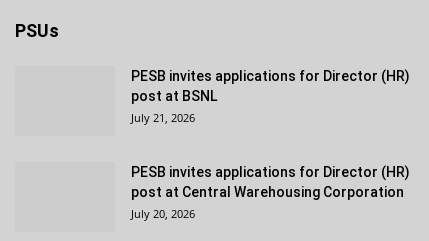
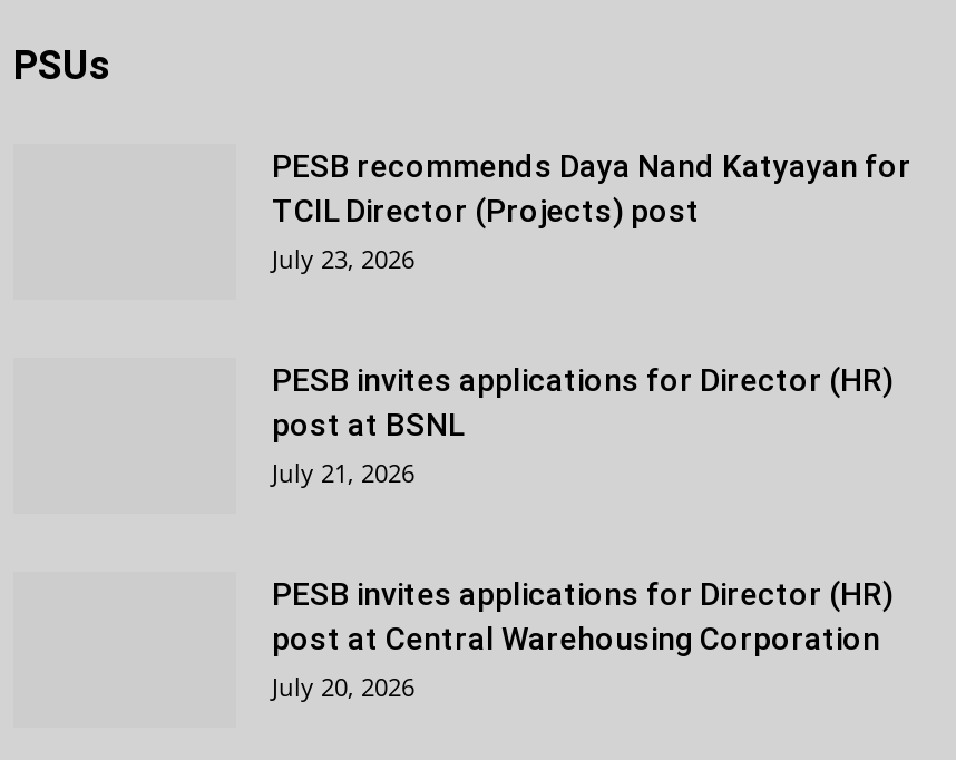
+ PESB recommends Daya Nand Katyayan for
+ TCIL Director (Projects) post
+ July 23, 2026
